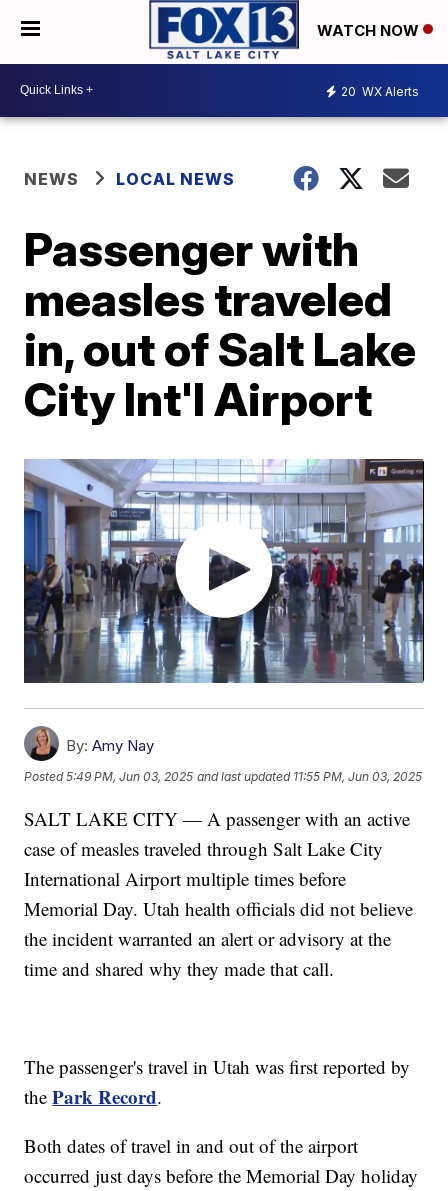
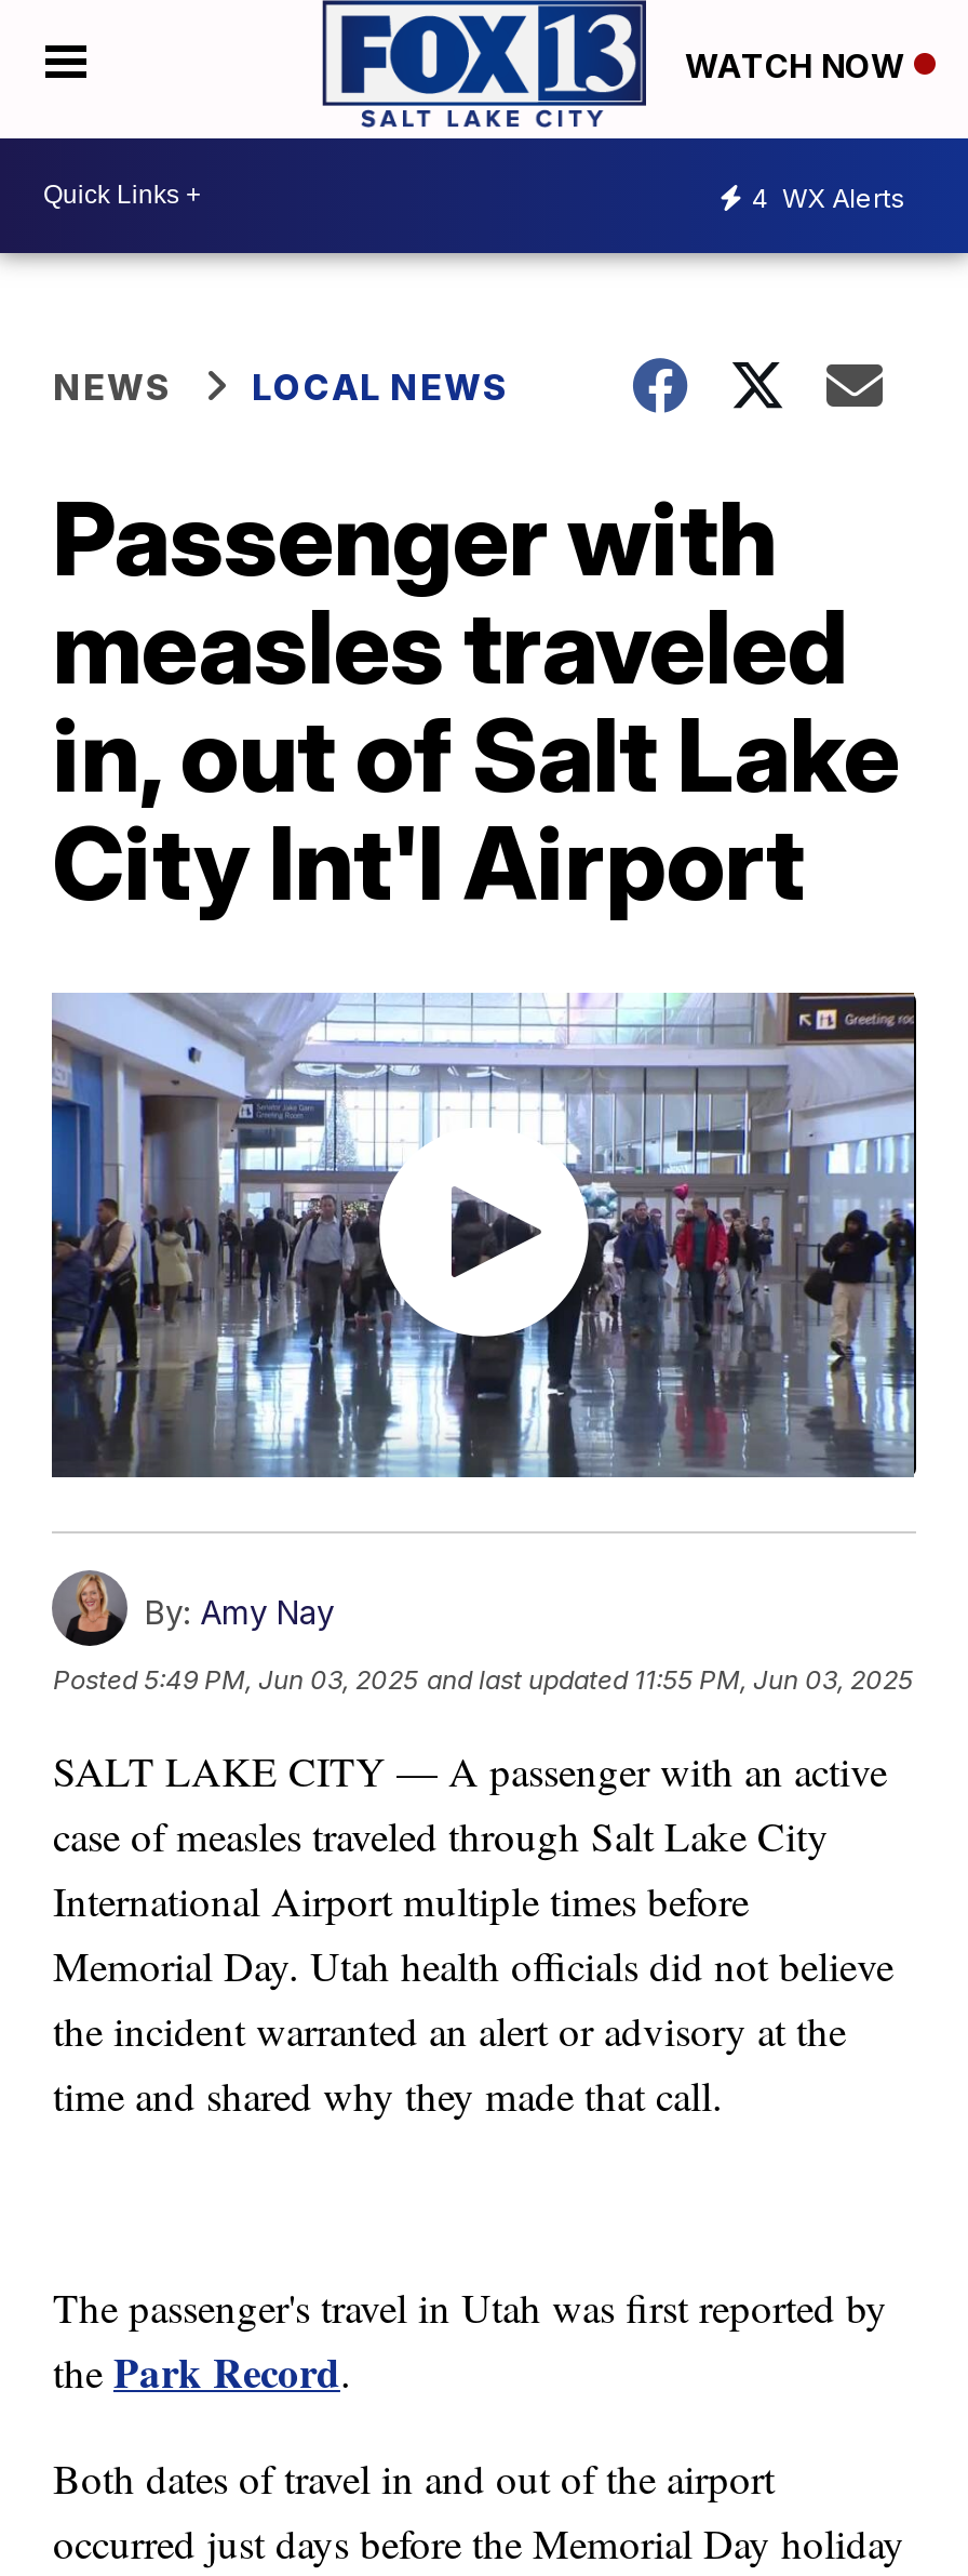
- 20 WX Alerts
+ 4 WX Alerts
